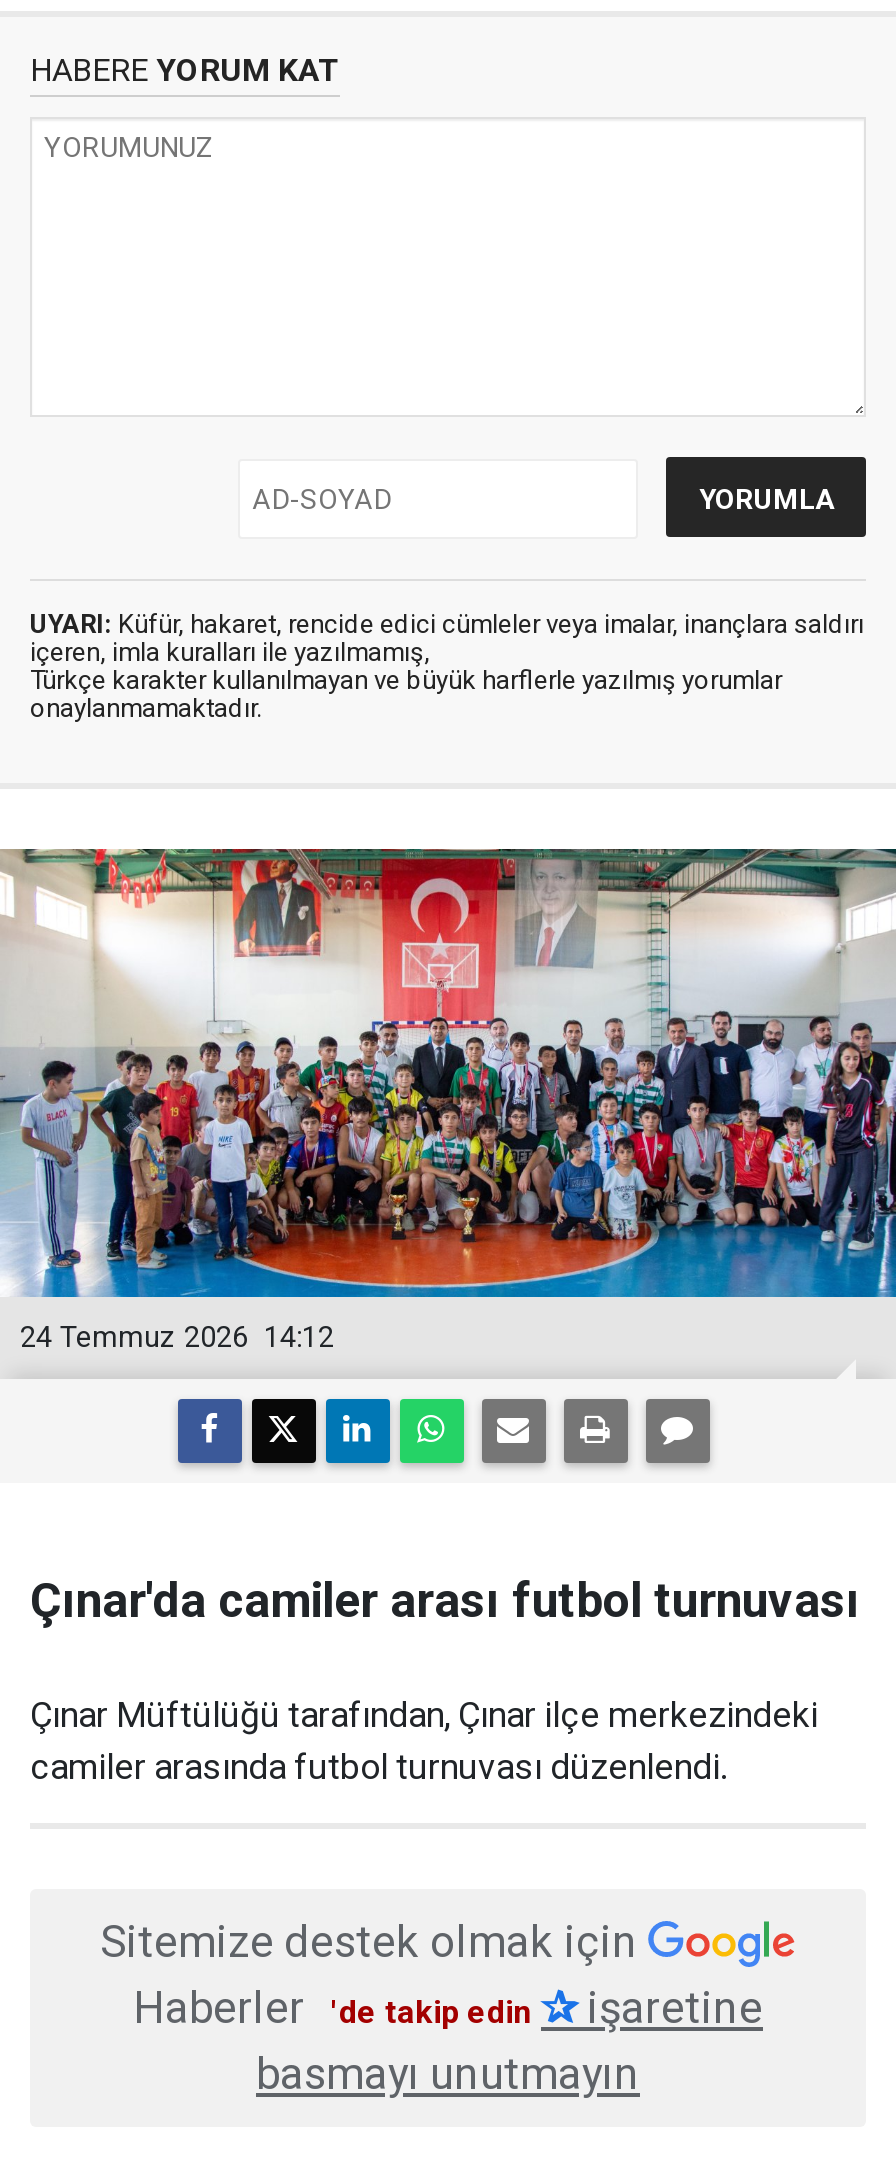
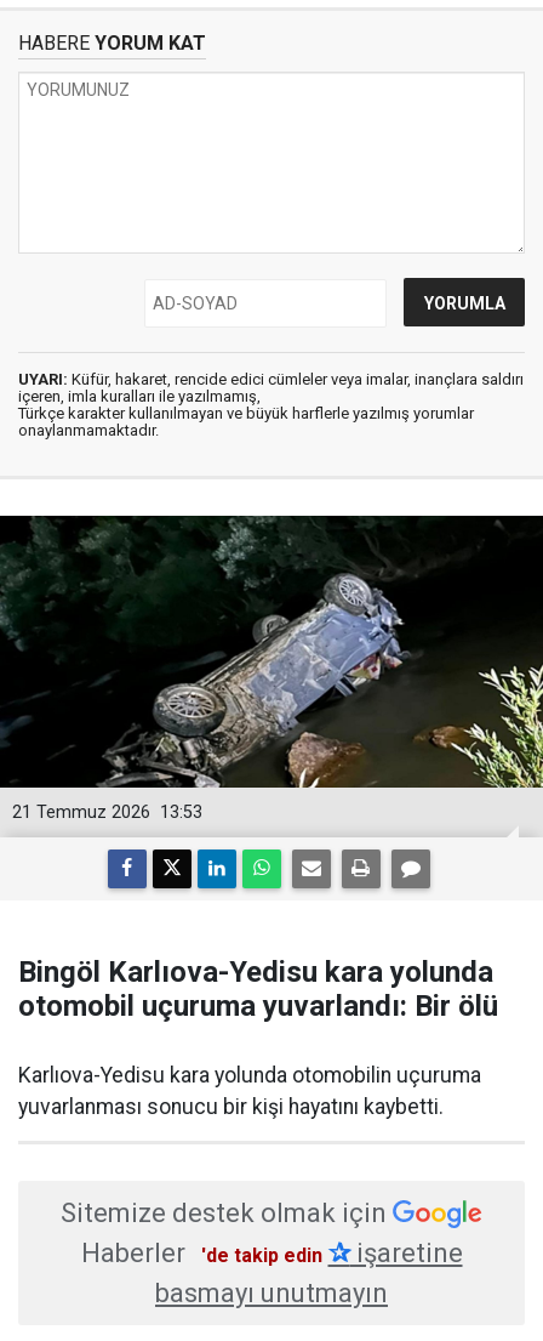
- [image]
- 14:12
- 24 Temmuz 2026
+ [image]
+ 13:53
+ 21 Temmuz 2026

- Çınar'da camiler arası futbol turnuvası
+ Bingöl Karlıova-Yedisu kara yolunda
+ otomobil uçuruma yuvarlandı: Bir ölü

- Çınar Müftülüğü tarafından, Çınar ilçe merkezindeki
- camiler arasında futbol turnuvası düzenlendi.
+ Karlıova-Yedisu kara yolunda otomobilin uçuruma
+ yuvarlanması sonucu bir kişi hayatını kaybetti.
